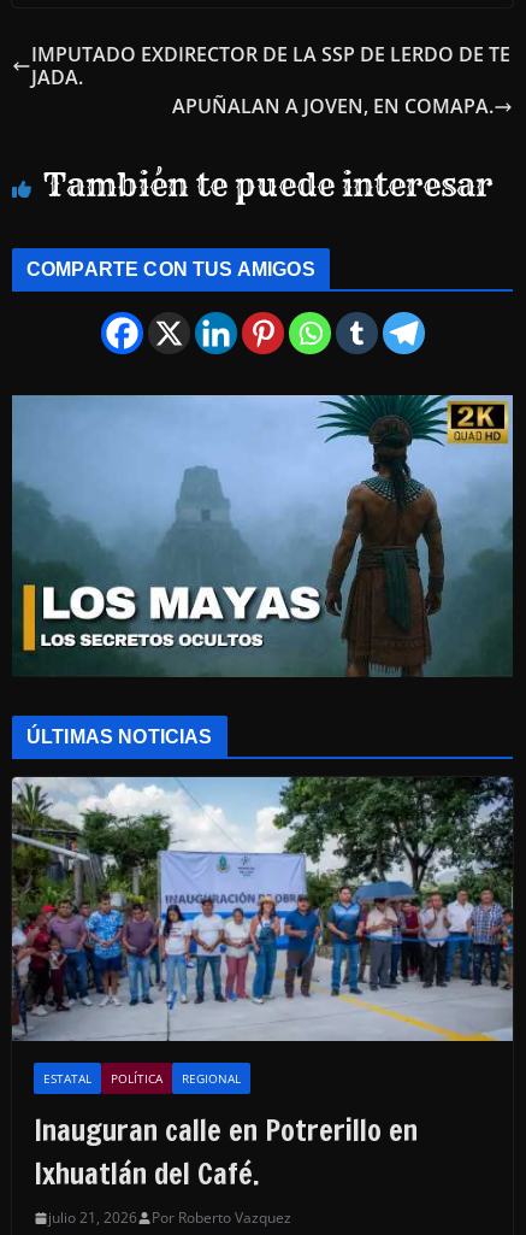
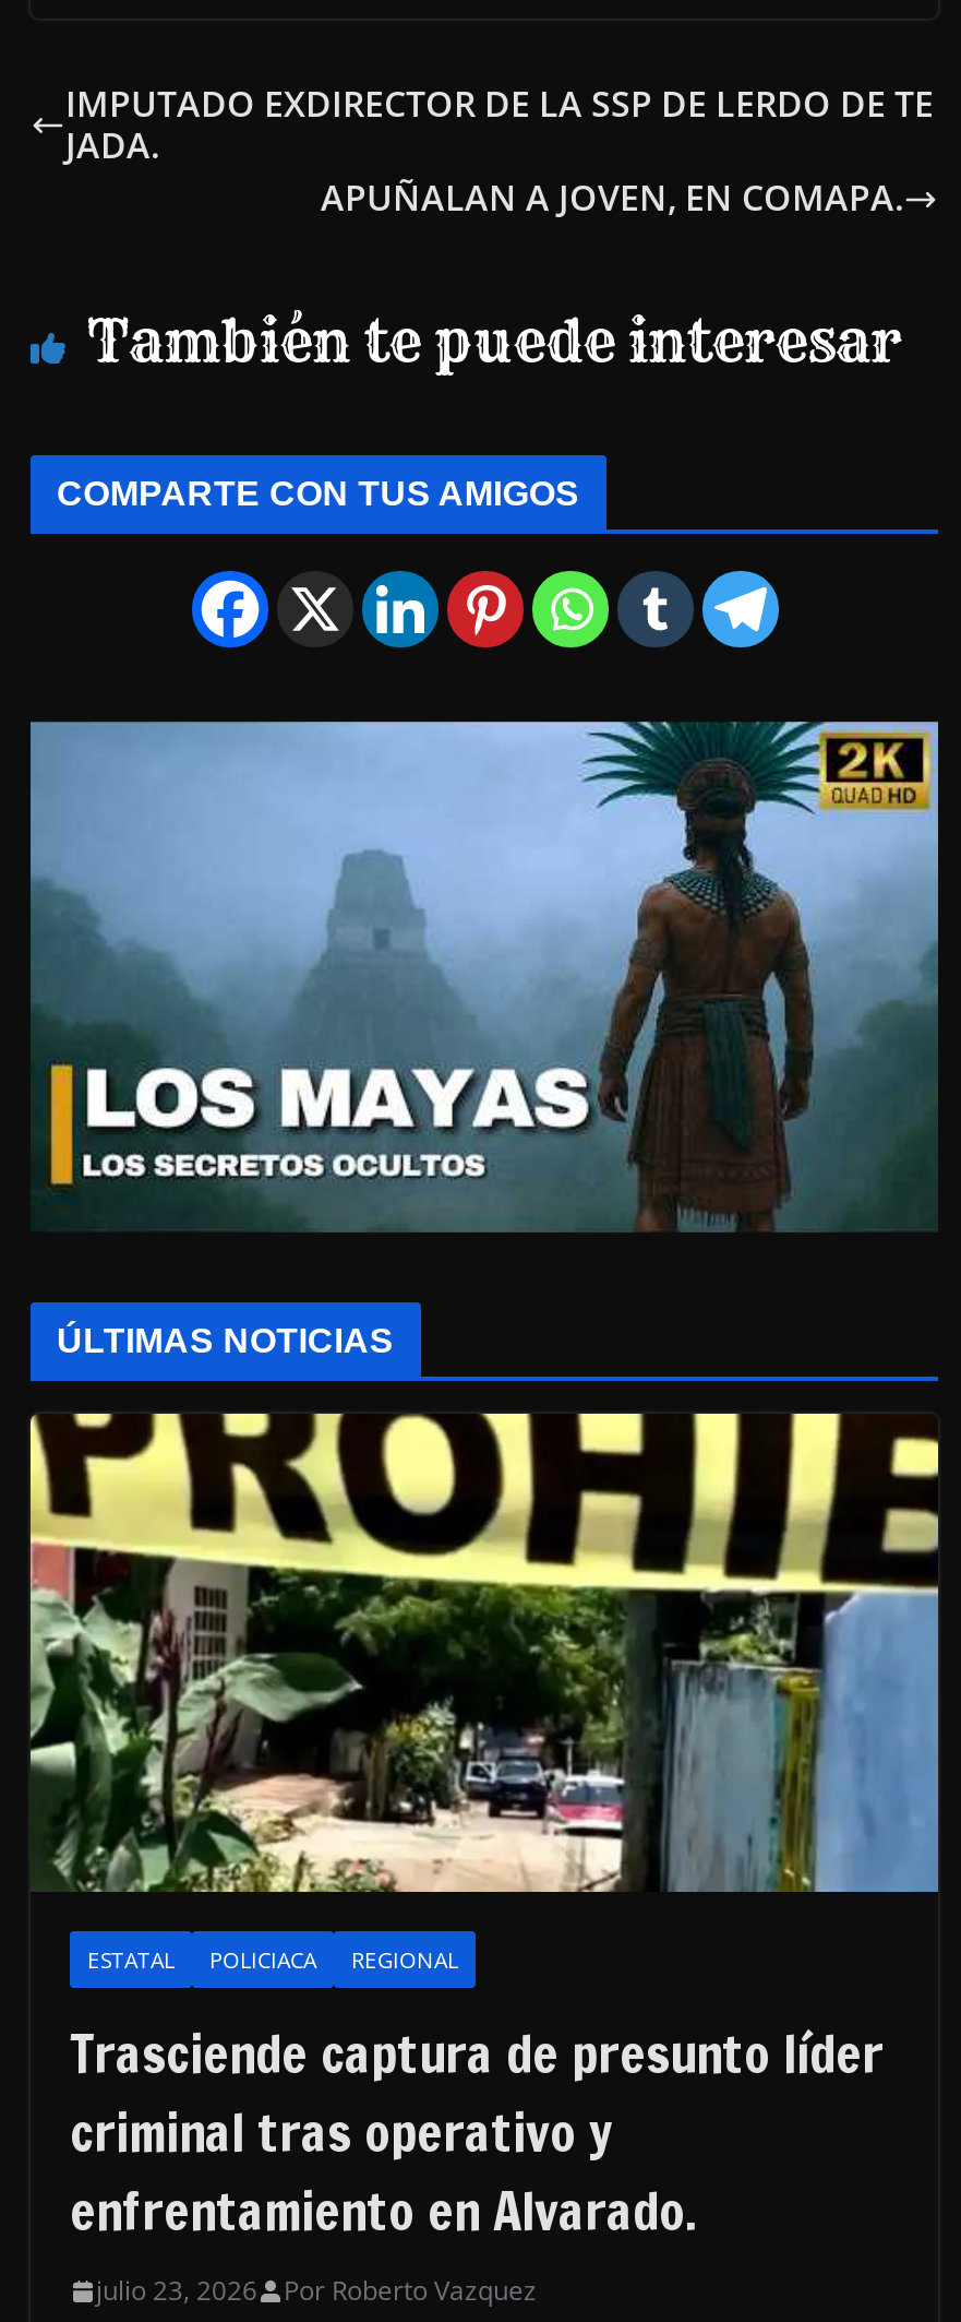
- [image]
- POLÍTICA
+ [image]
+ POLICIACA

- Inauguran calle en Potrerillo en
- Ixhuatlán del Café.
- julio 21, 2026
+ Trasciende captura de presunto líder
+ criminal tras operativo y
+ enfrentamiento en Alvarado.
+ julio 23, 2026
